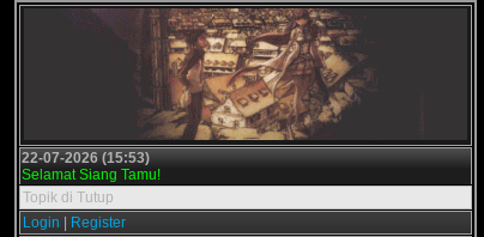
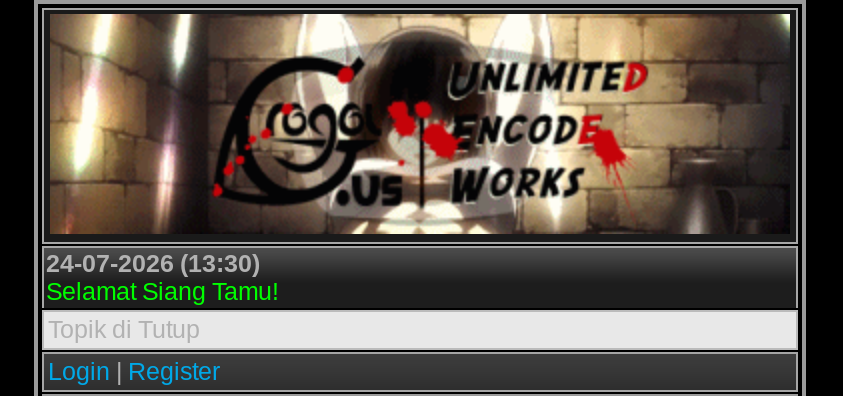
- [image]
- 22-07-2026 (15:53)
+ [image]
+ 24-07-2026 (13:30)
